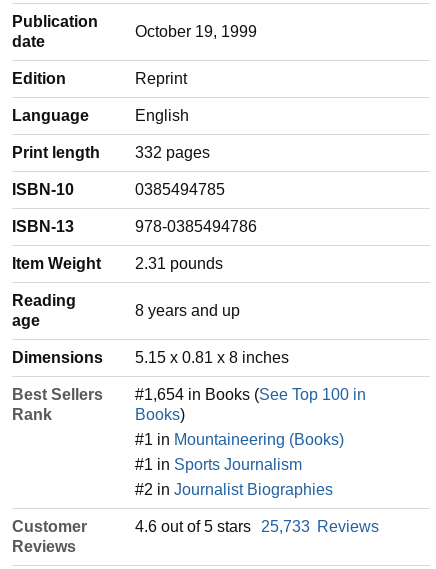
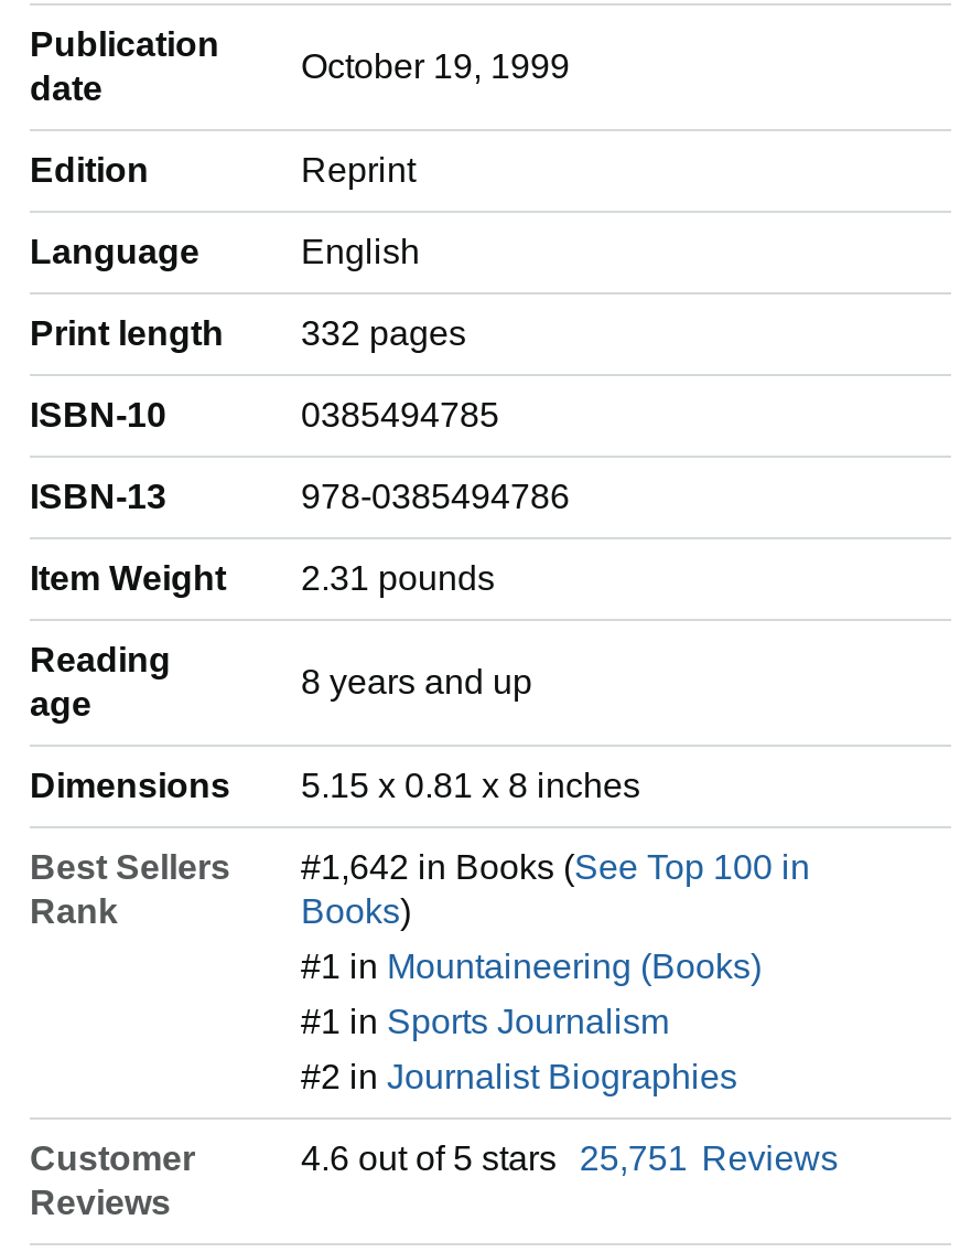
- #1,654 in Books (See Top 100 in
+ #1,642 in Books (See Top 100 in

- 4.6 out of 5 stars 25,733 Reviews
+ 4.6 out of 5 stars 25,751 Reviews
